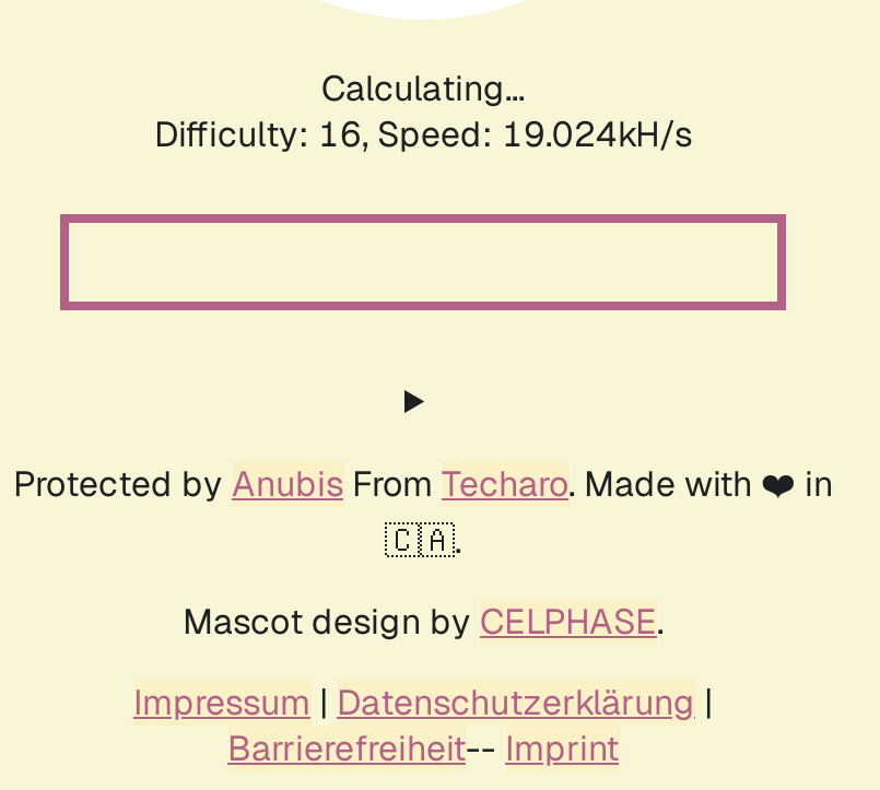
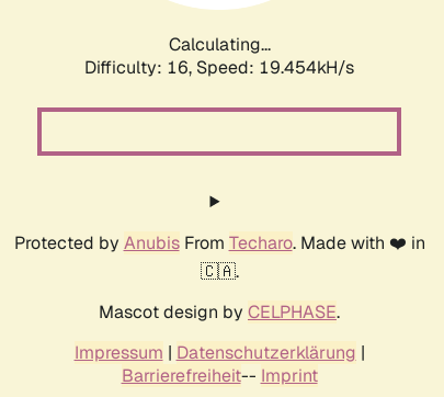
- Difficulty: 16, Speed: 19.024kH/s
+ Difficulty: 16, Speed: 19.454kH/s
